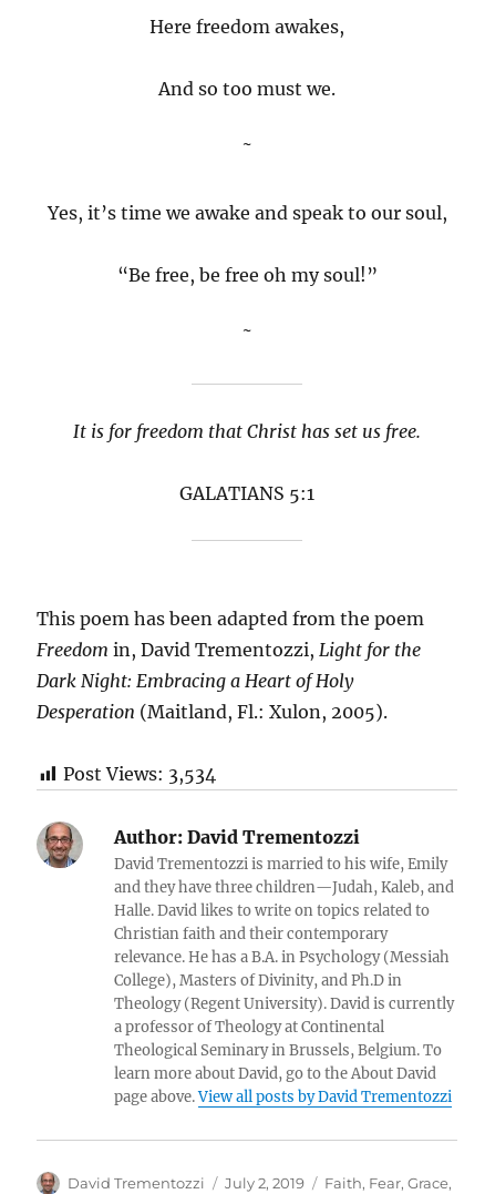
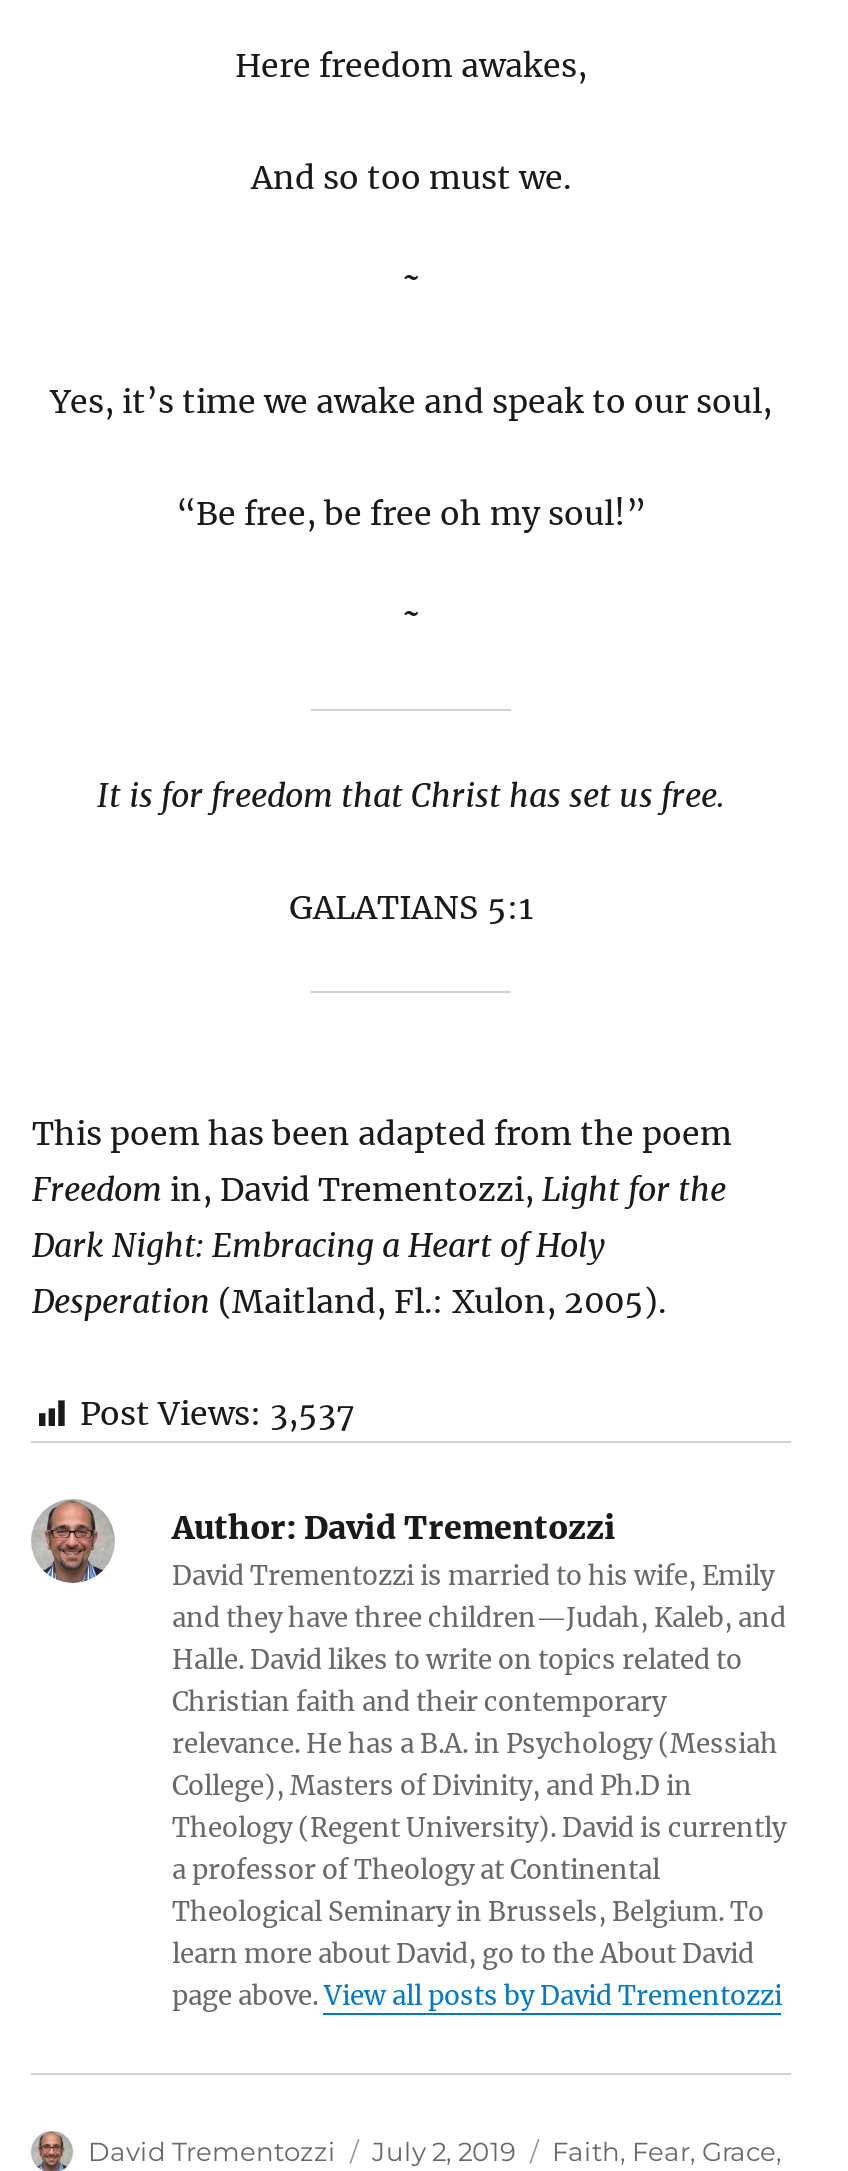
- Post Views: 3,534
+ Post Views: 3,537
